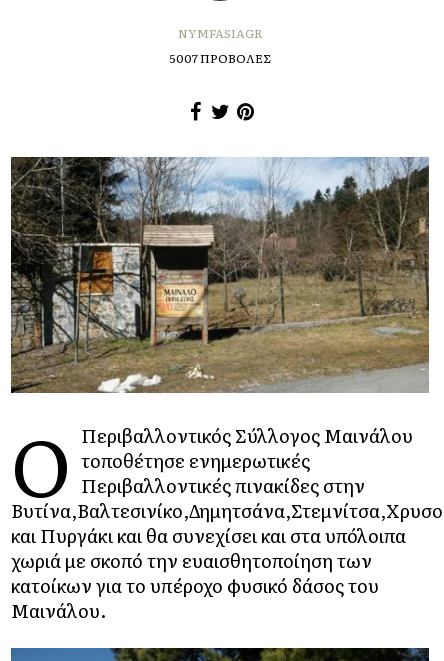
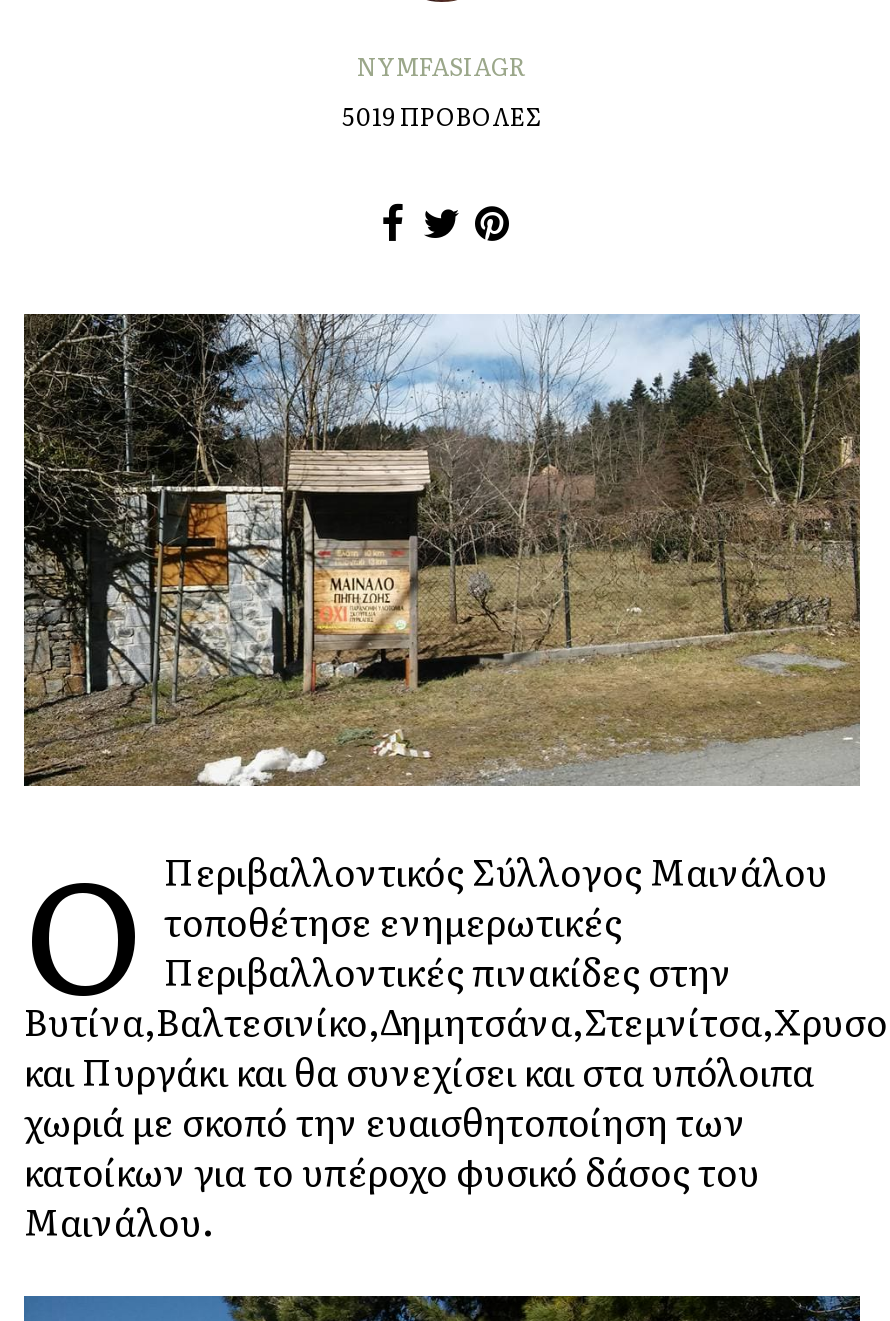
- 5007 ΠΡΟΒΟΛΕΣ
+ 5019 ΠΡΟΒΟΛΕΣ
